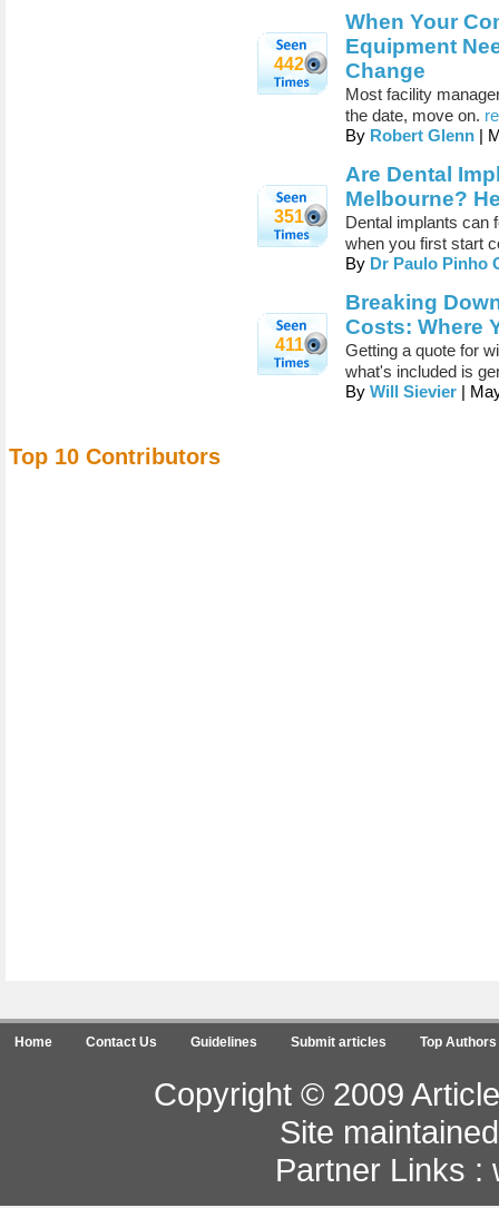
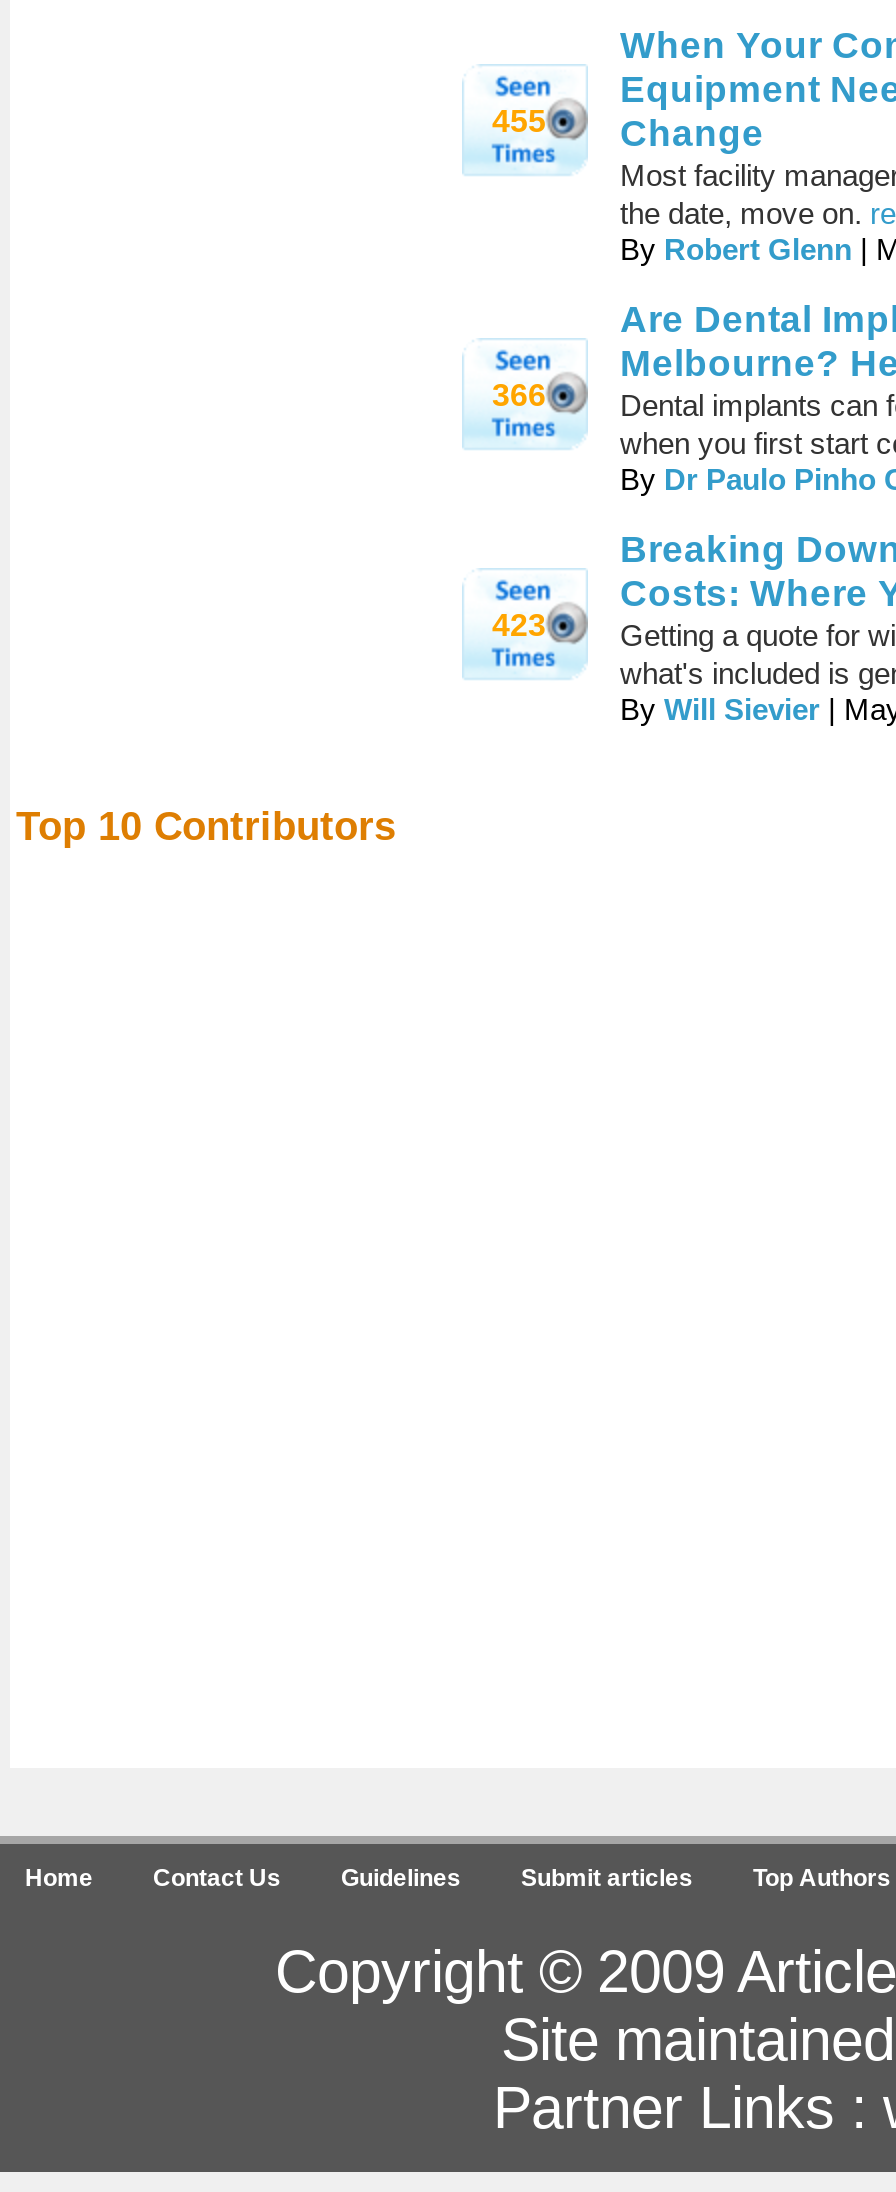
- 442
+ 455

- 351
+ 366

- 411
+ 423
